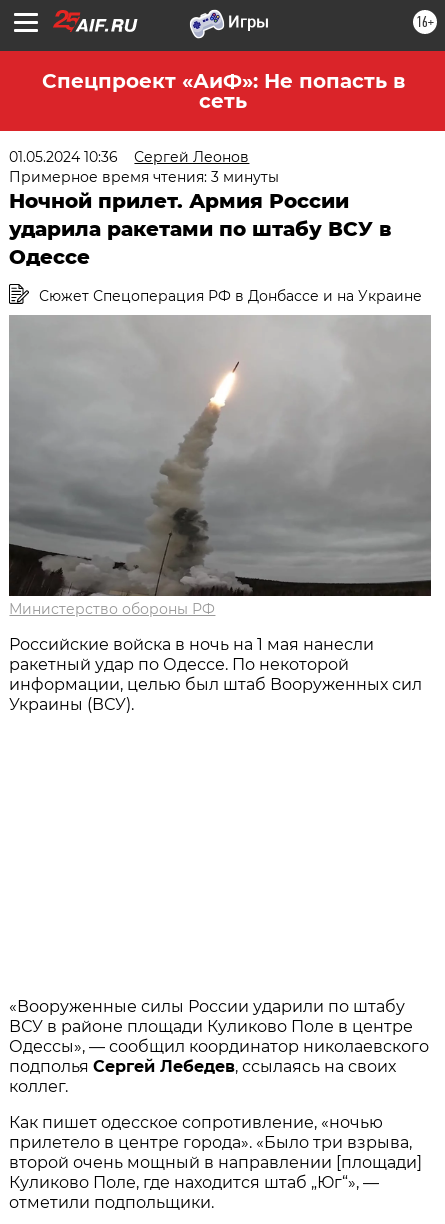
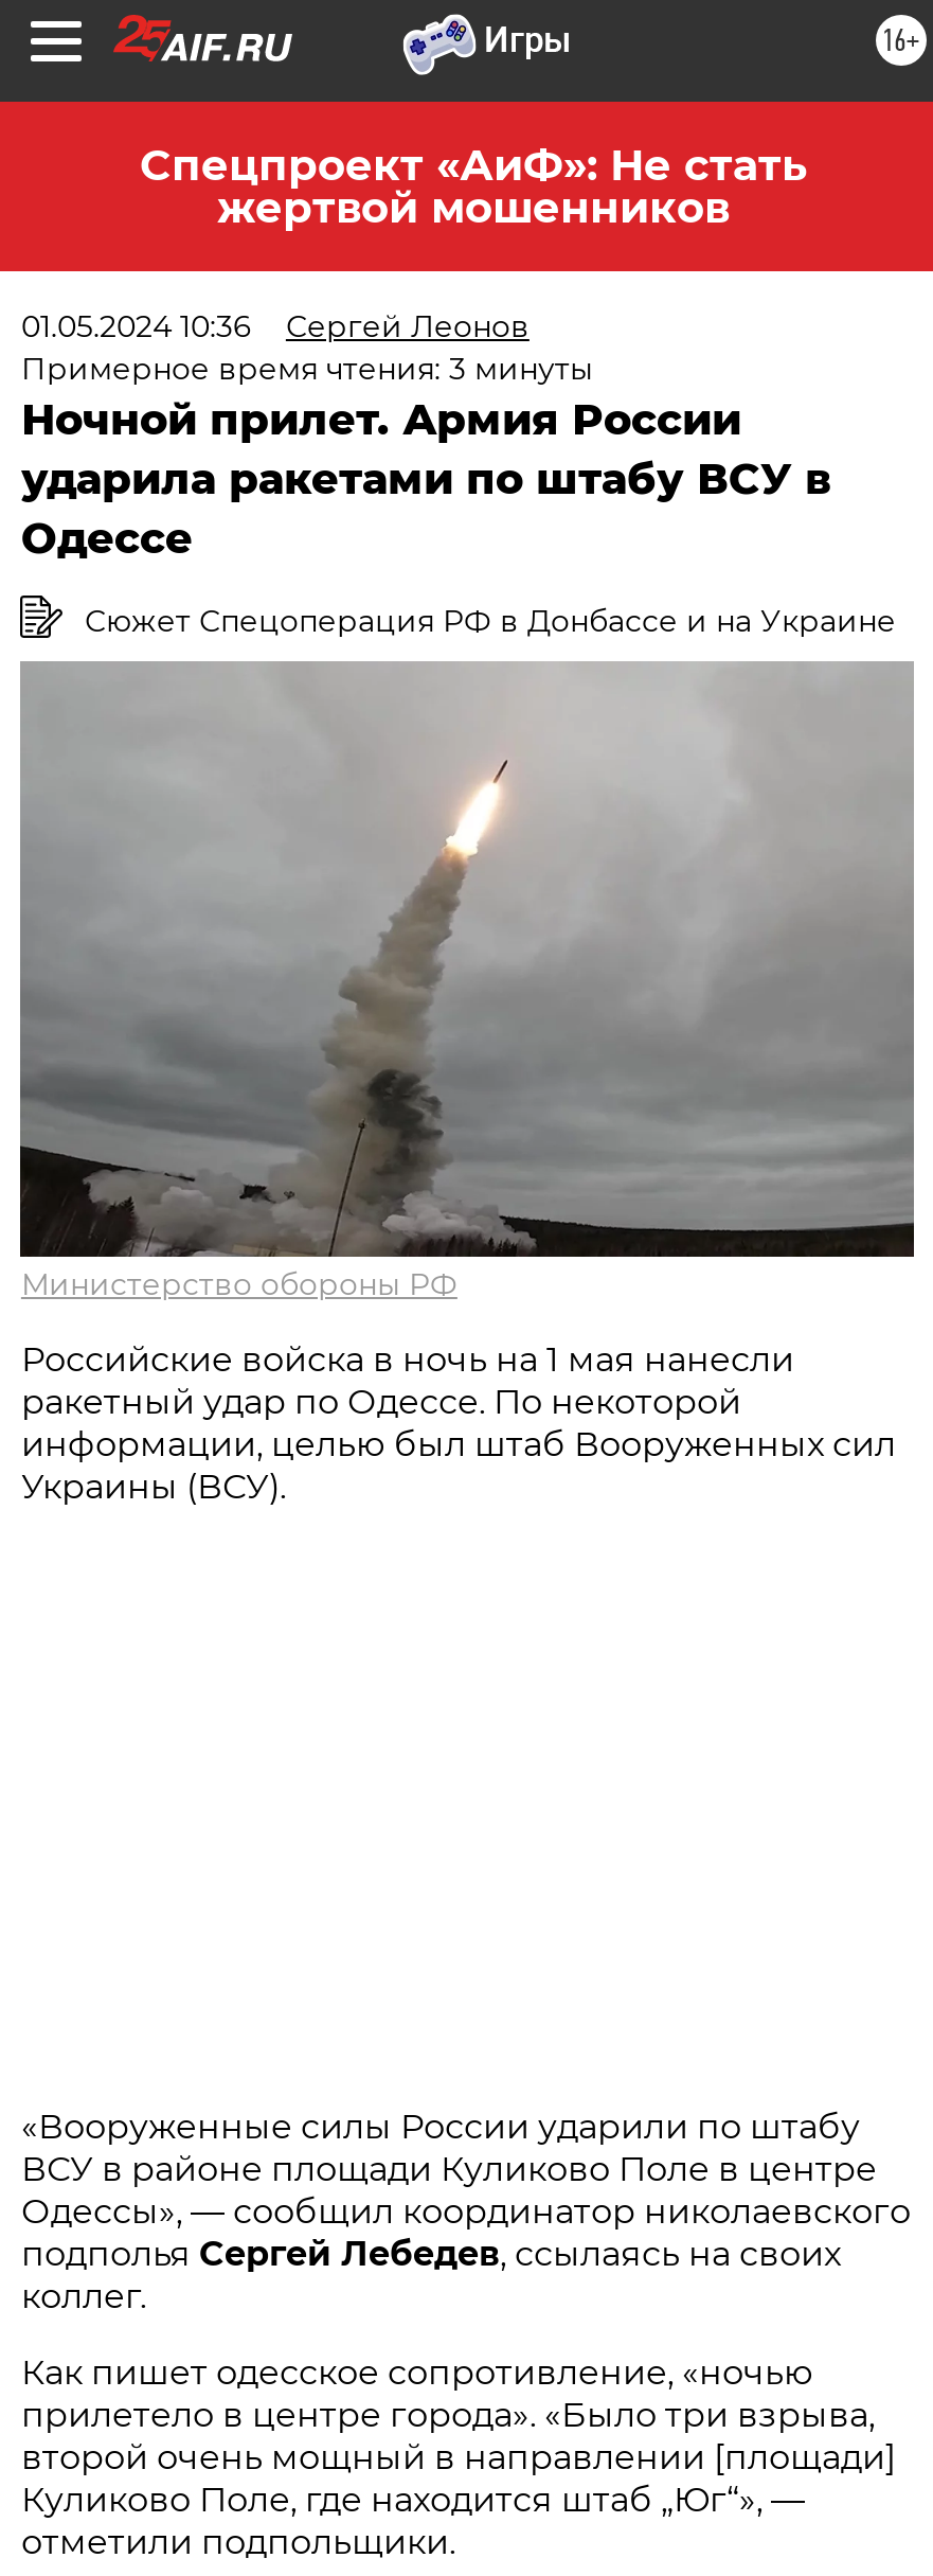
- Спецпроект «АиФ»: Не попасть в
- сеть
+ Спецпроект «АиФ»: Не стать
+ жертвой мошенников
